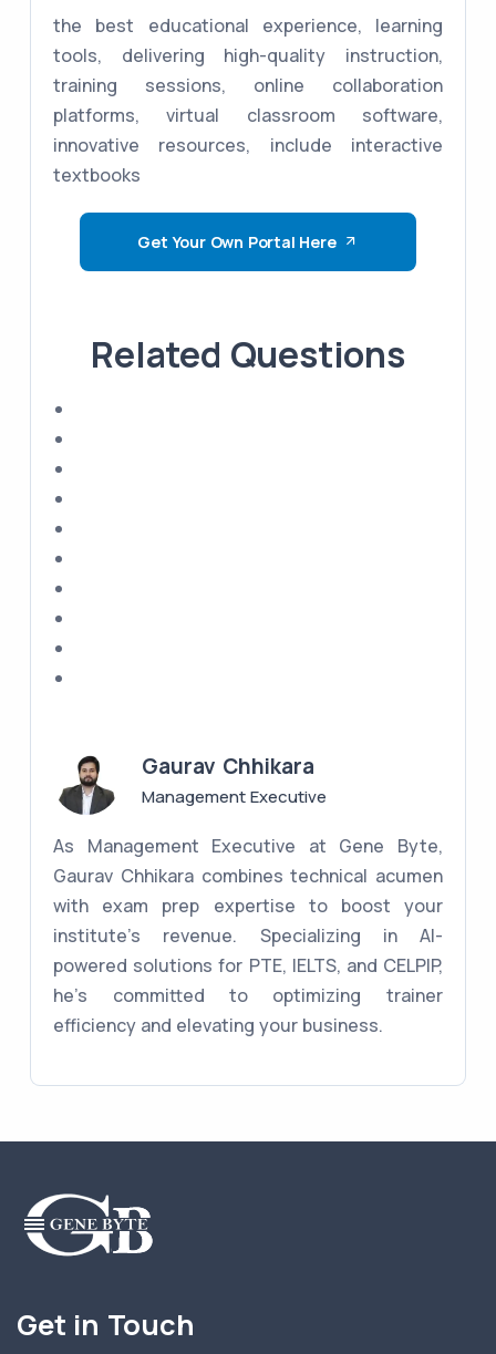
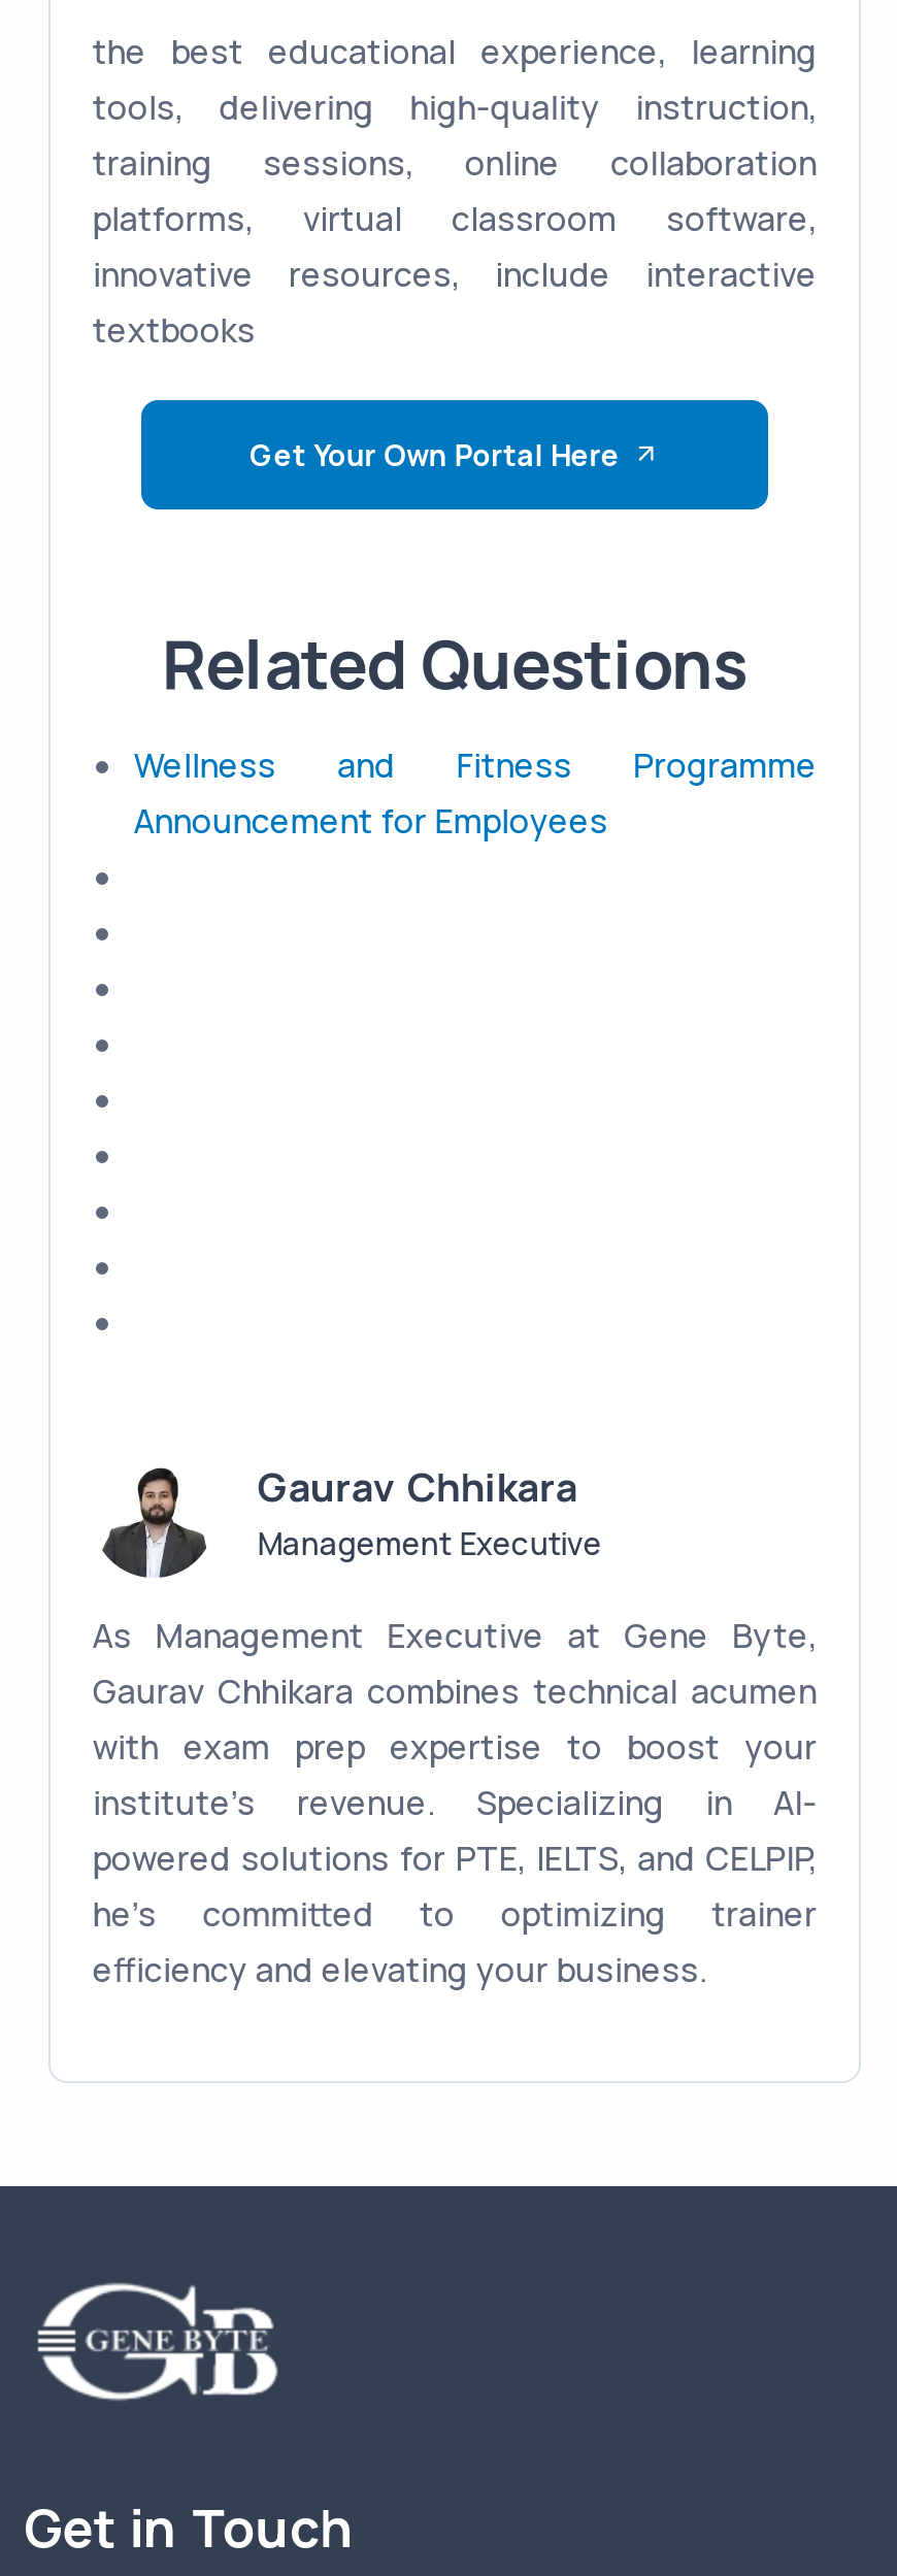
+ Wellness and Fitness Programme
+ Announcement for Employees
